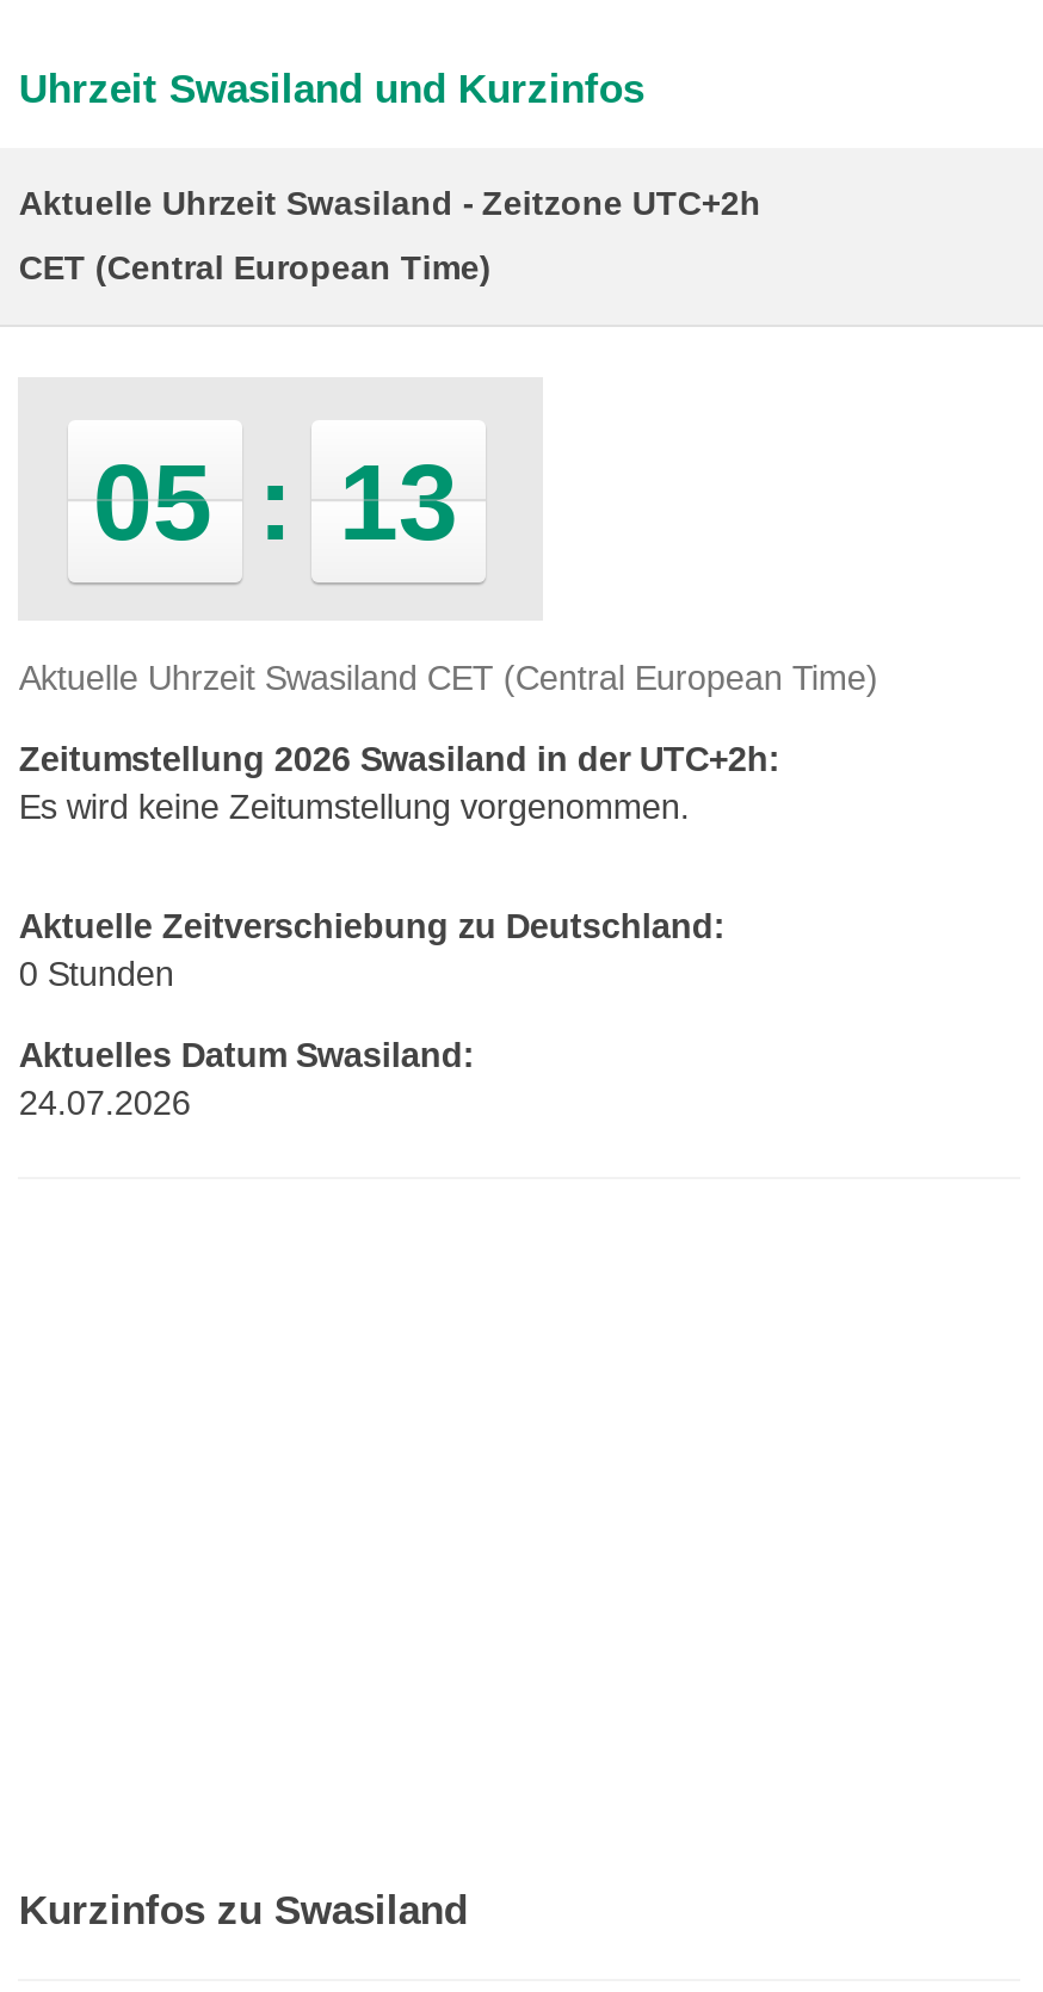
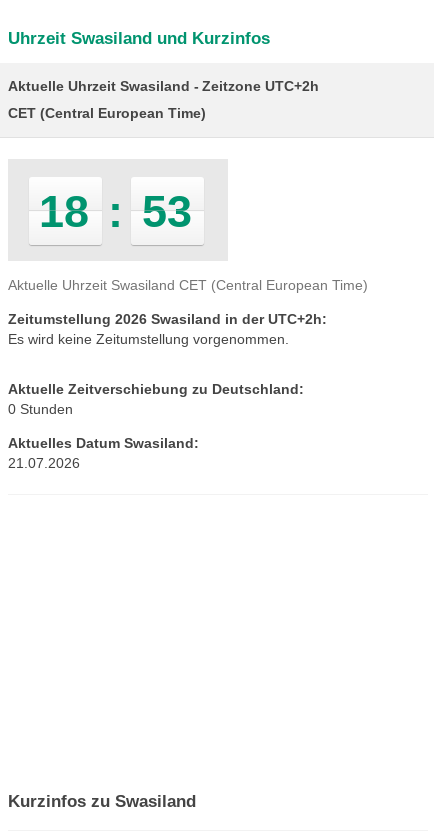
- 05 : 13
+ 18 : 53

- 24.07.2026
+ 21.07.2026
